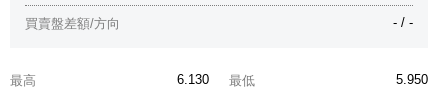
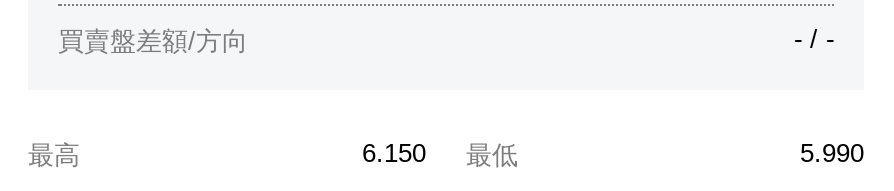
- 6.130 最低
+ 6.150 最低

- 5.950
+ 5.990
